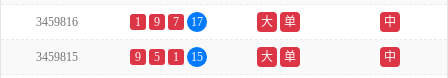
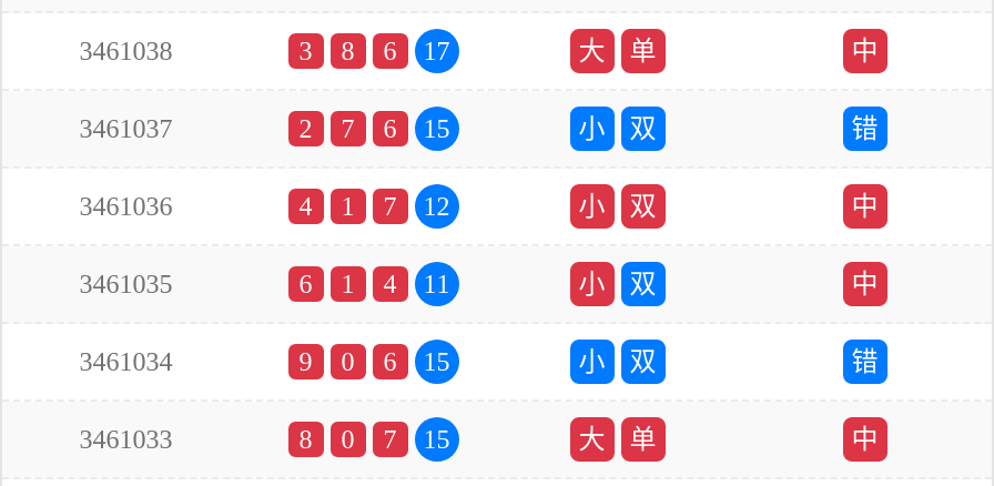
- 3459816
- 1
- 9
- 7
+ 3461038
+ 3
+ 8
+ 6

- 3459815
+ 3461037
+ 2
+ 7
+ 6
+ 15
+ 小
+ 双
+ 错
+ 3461036
+ 4
+ 1
+ 7
+ 12
+ 小
+ 双
+ 中
+ 3461035
+ 6
+ 1
+ 4
+ 11
+ 小
+ 双
+ 中
+ 3461034

- 5
- 1
+ 0
+ 6
+ 15
+ 小
+ 双
+ 错
+ 3461033
+ 8
+ 0
+ 7
